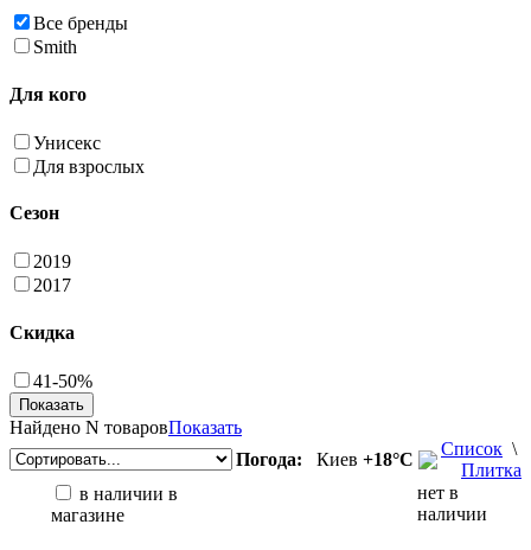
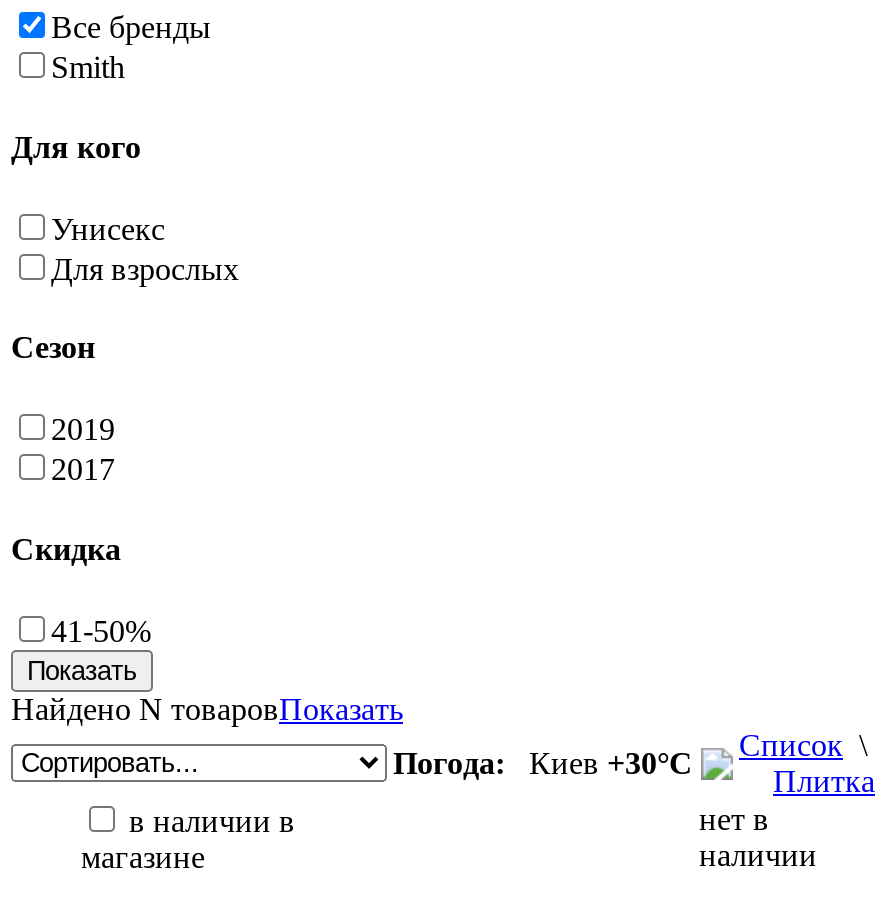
- Погода: Киев +18°С
+ Погода: Киев +30°С
